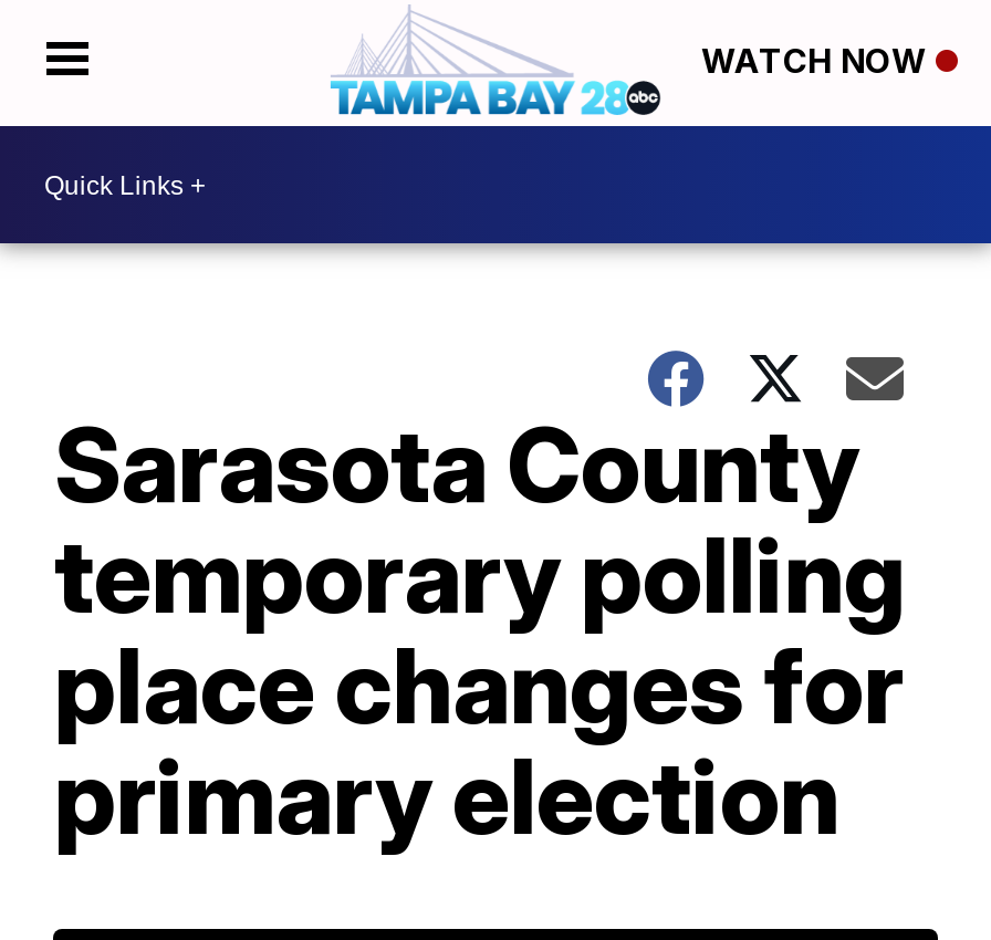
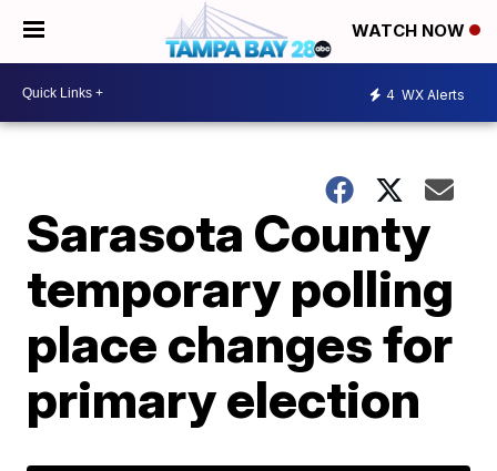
+ 4 WX Alerts
